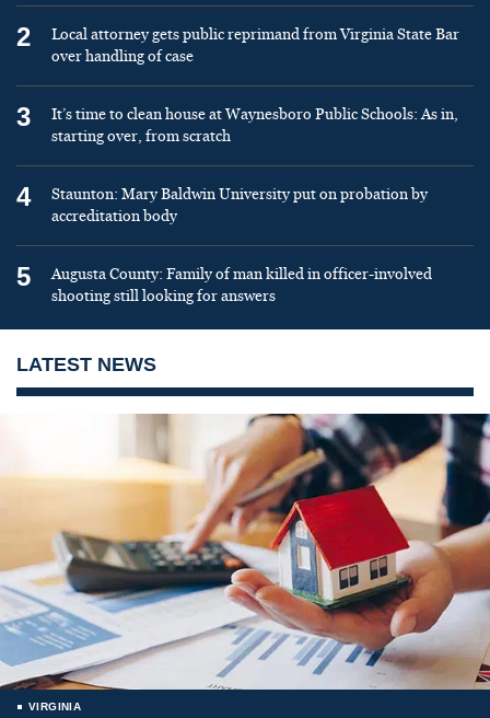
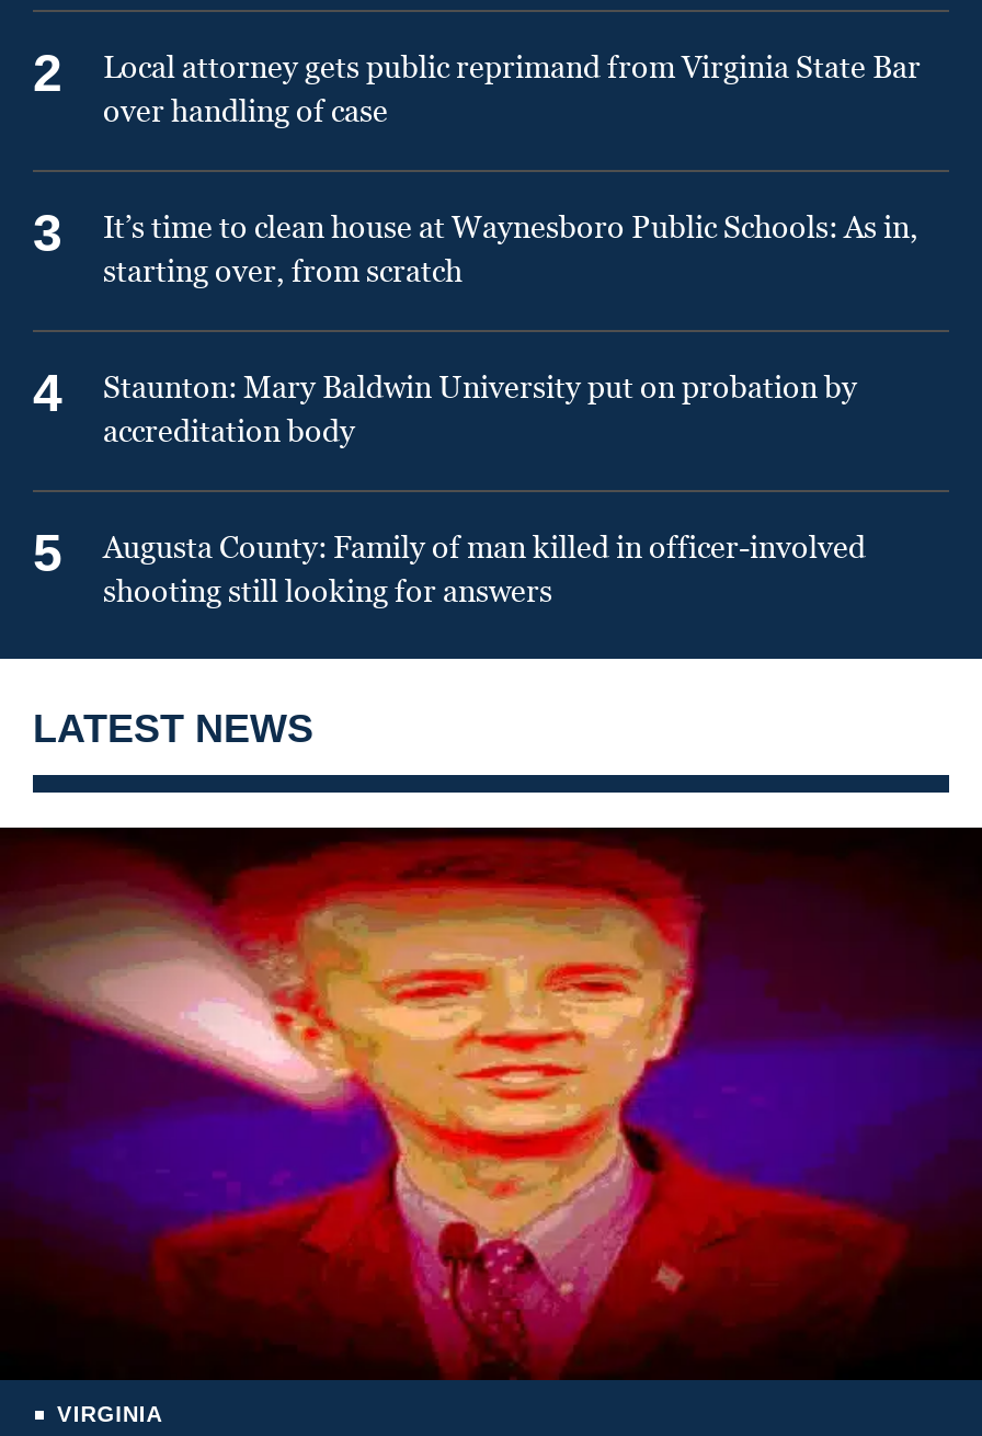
- [image]
+ [image]
